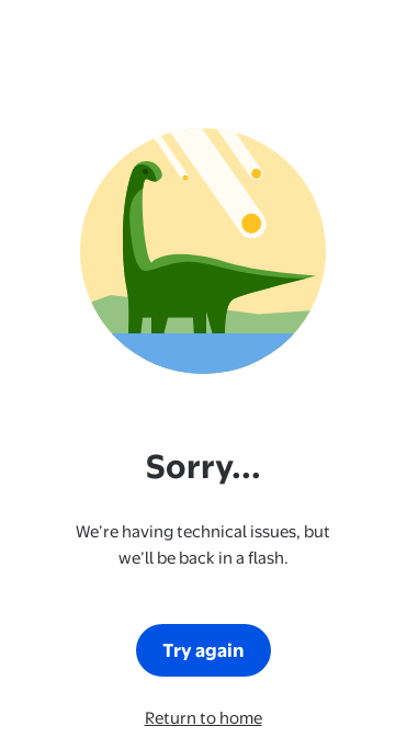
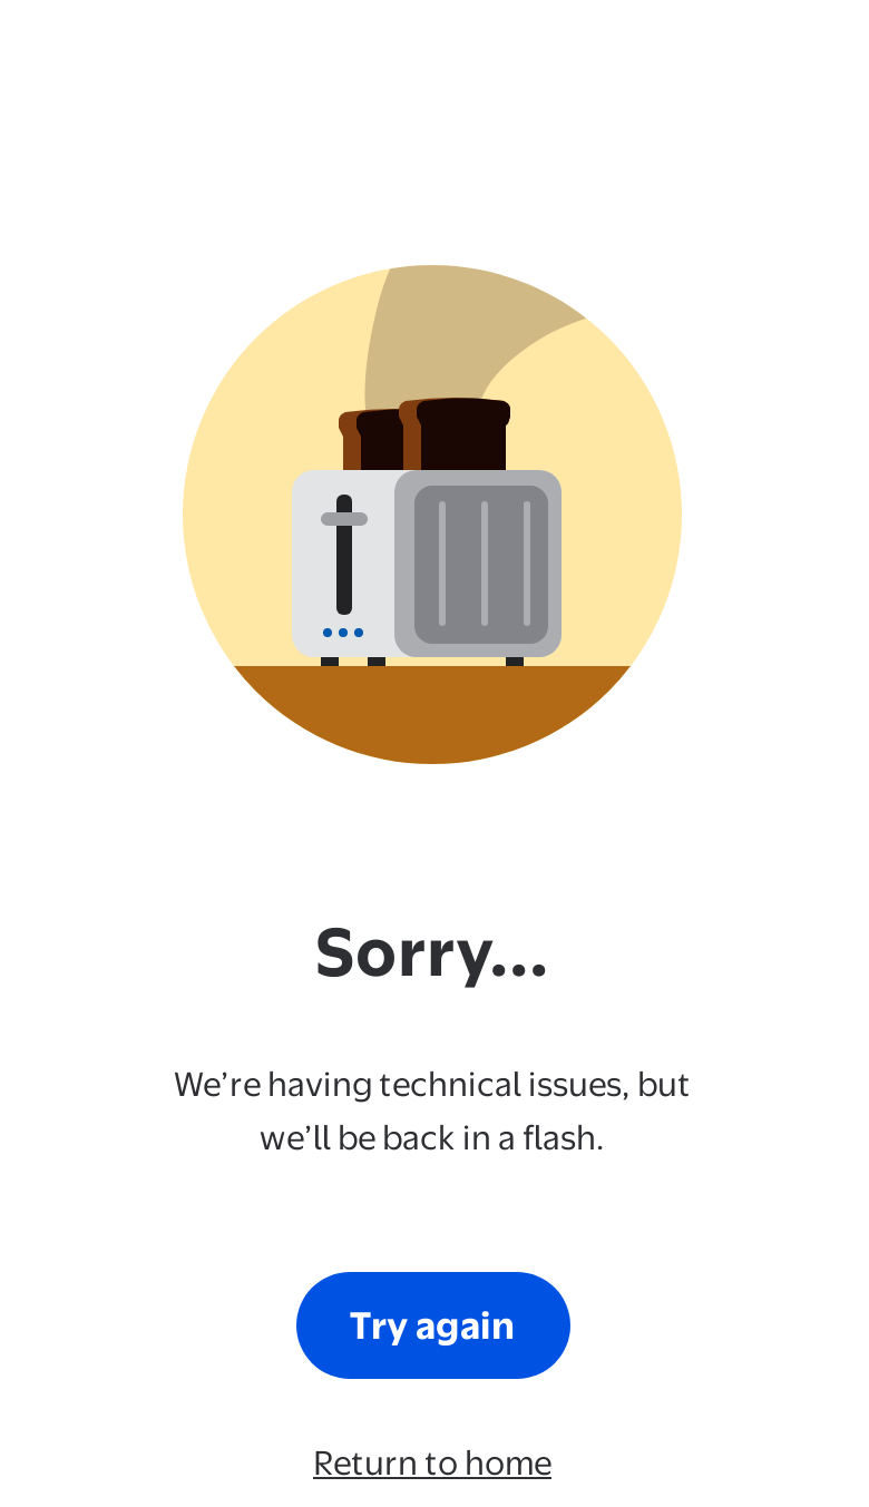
- [image]
+ [image]
